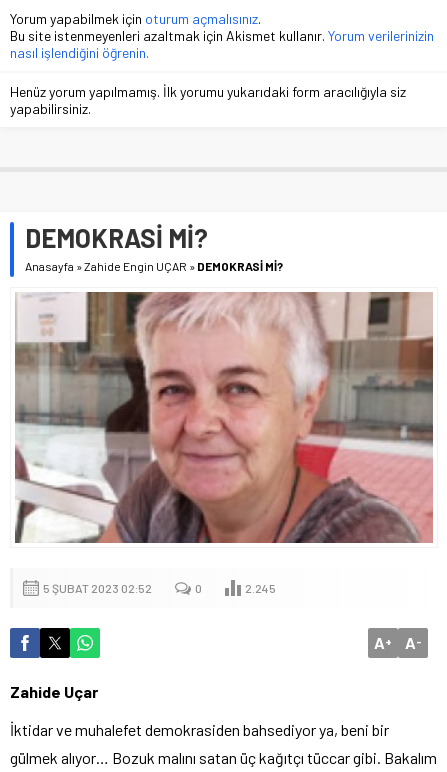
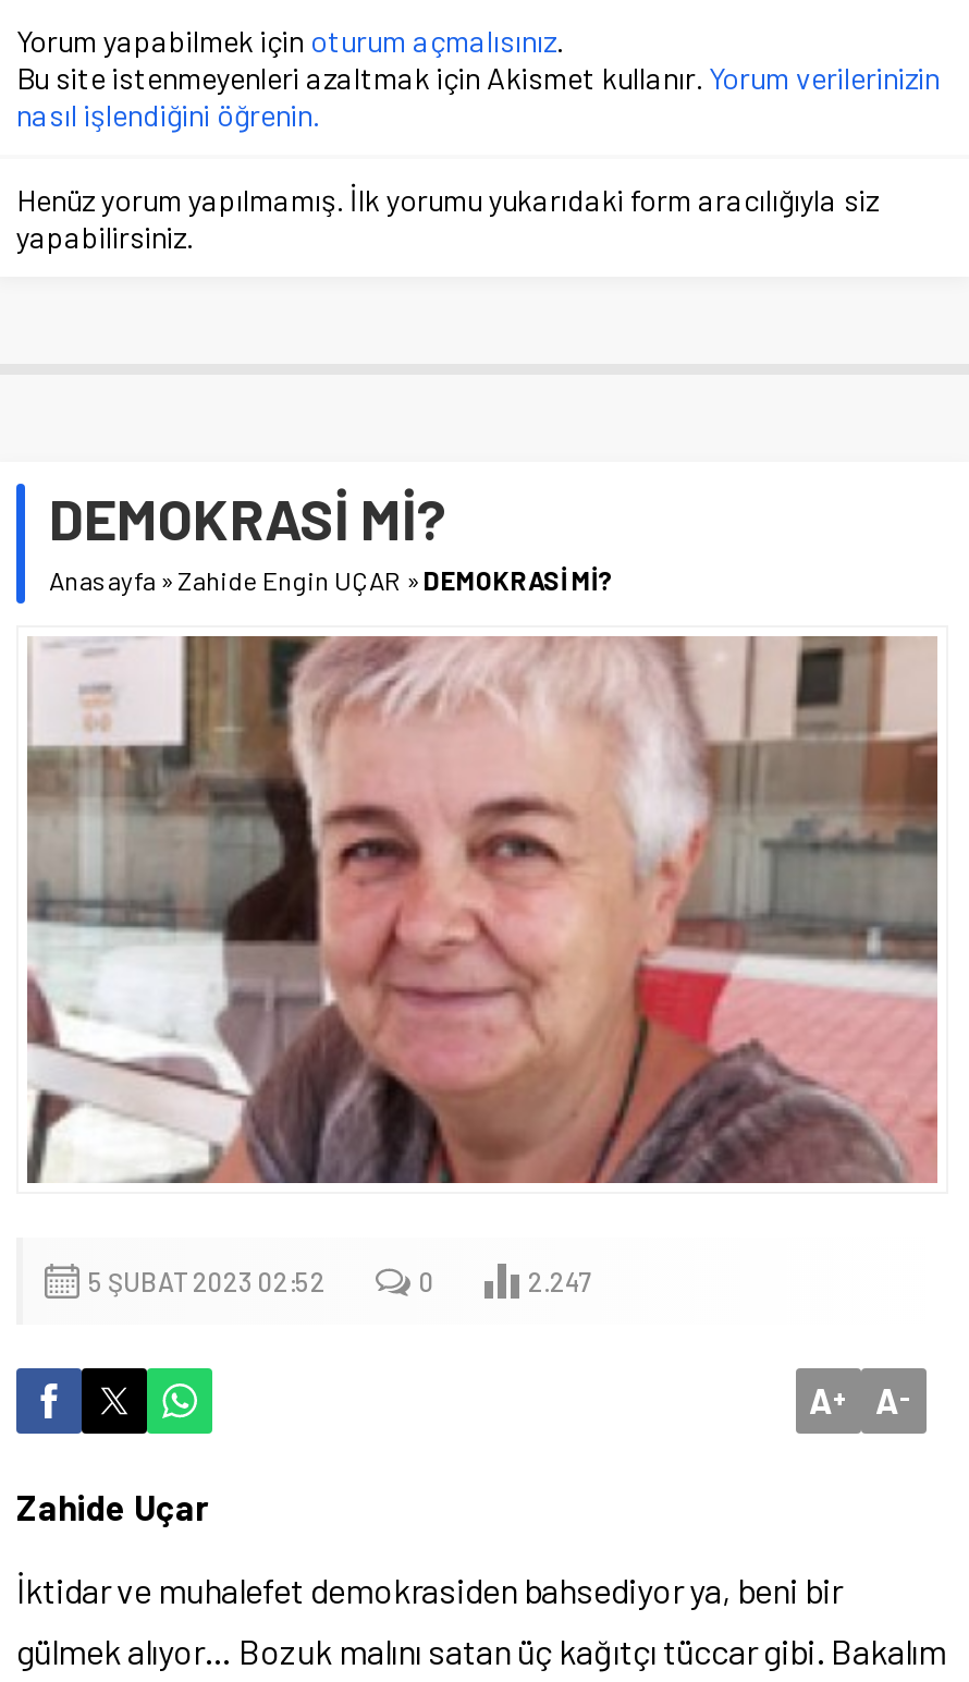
- 2.245
+ 2.247
